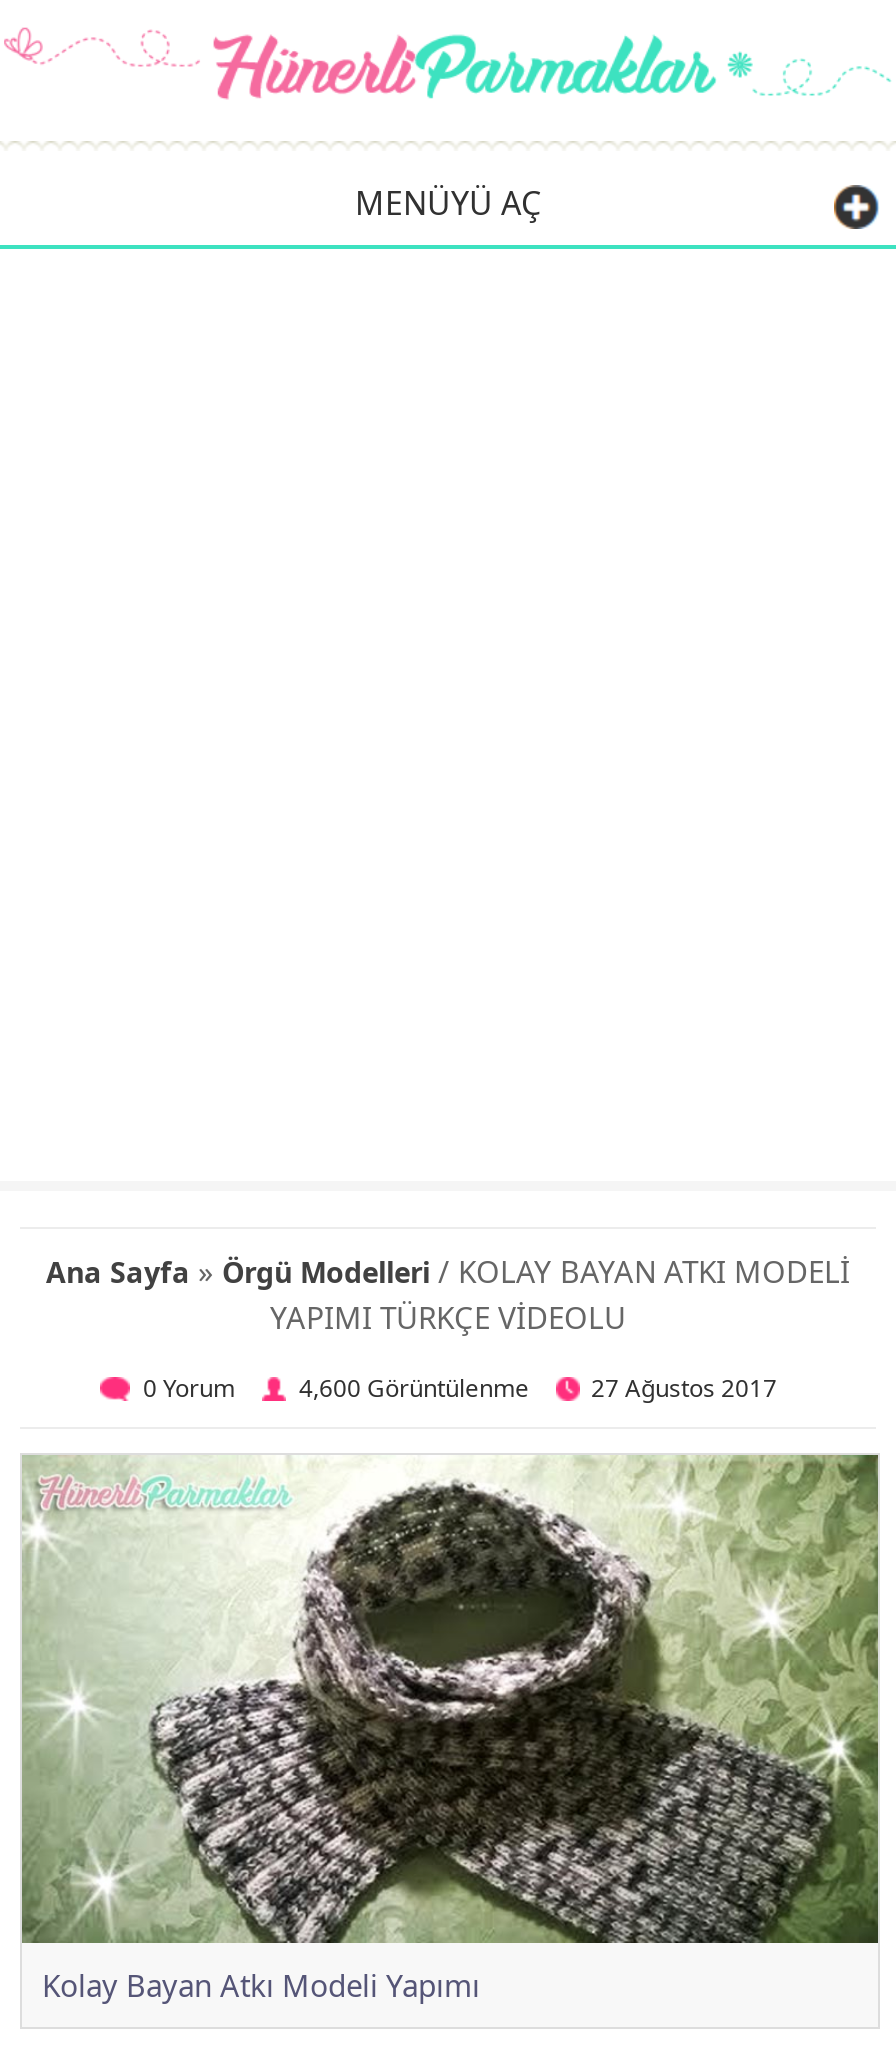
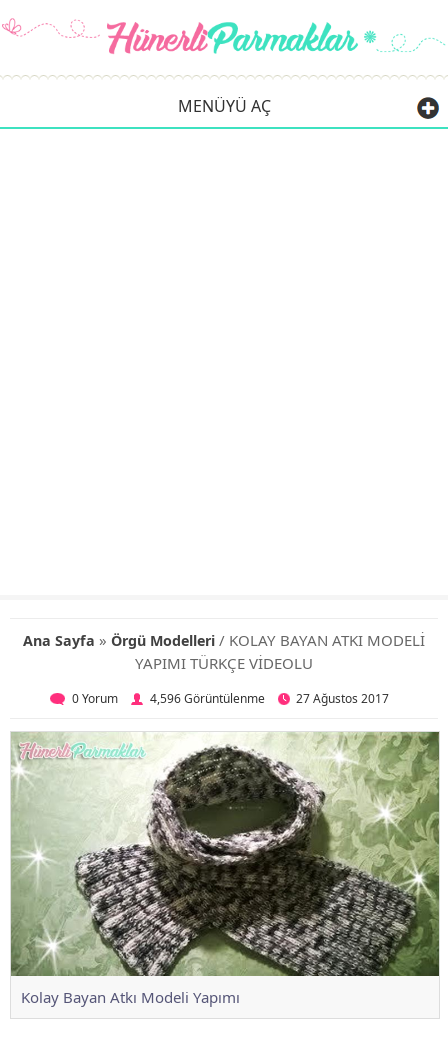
- 4,600 Görüntülenme
+ 4,596 Görüntülenme
